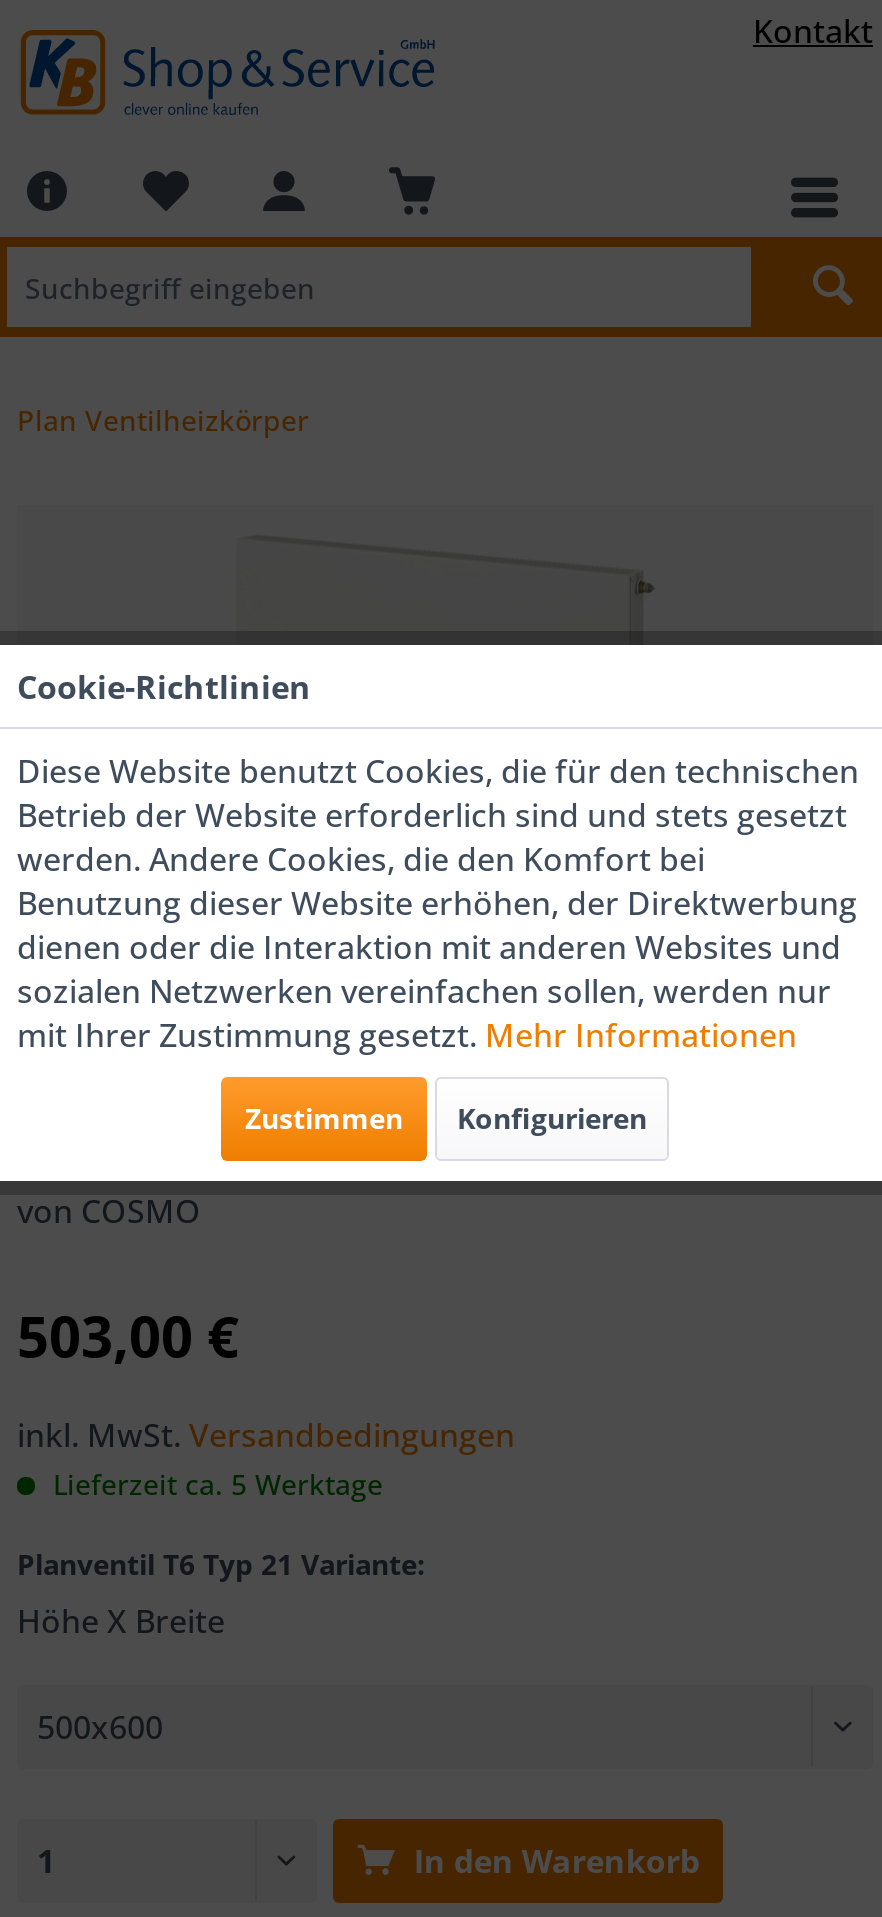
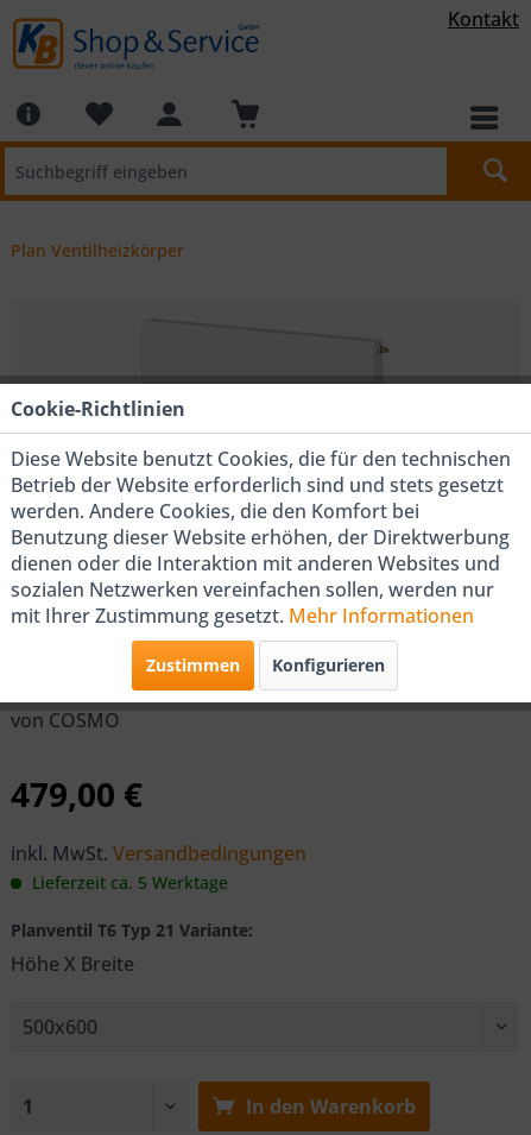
- 503,00 €
+ 479,00 €
